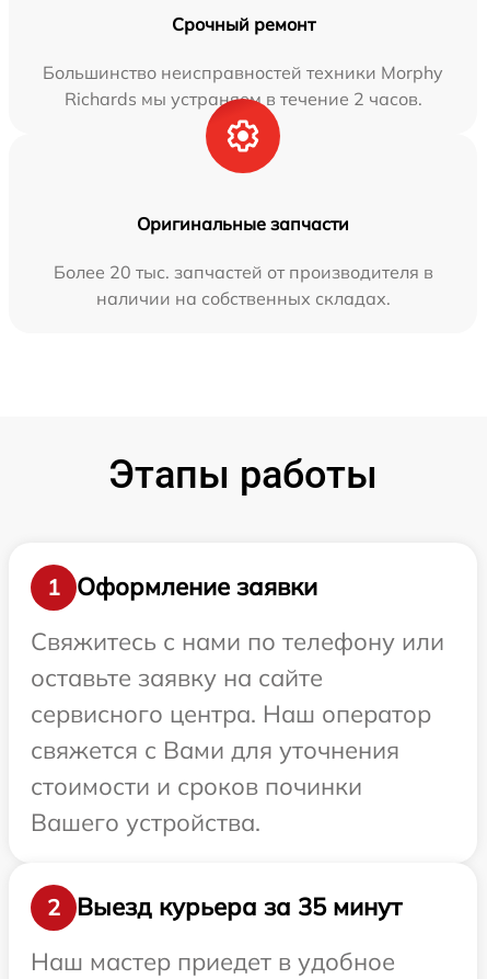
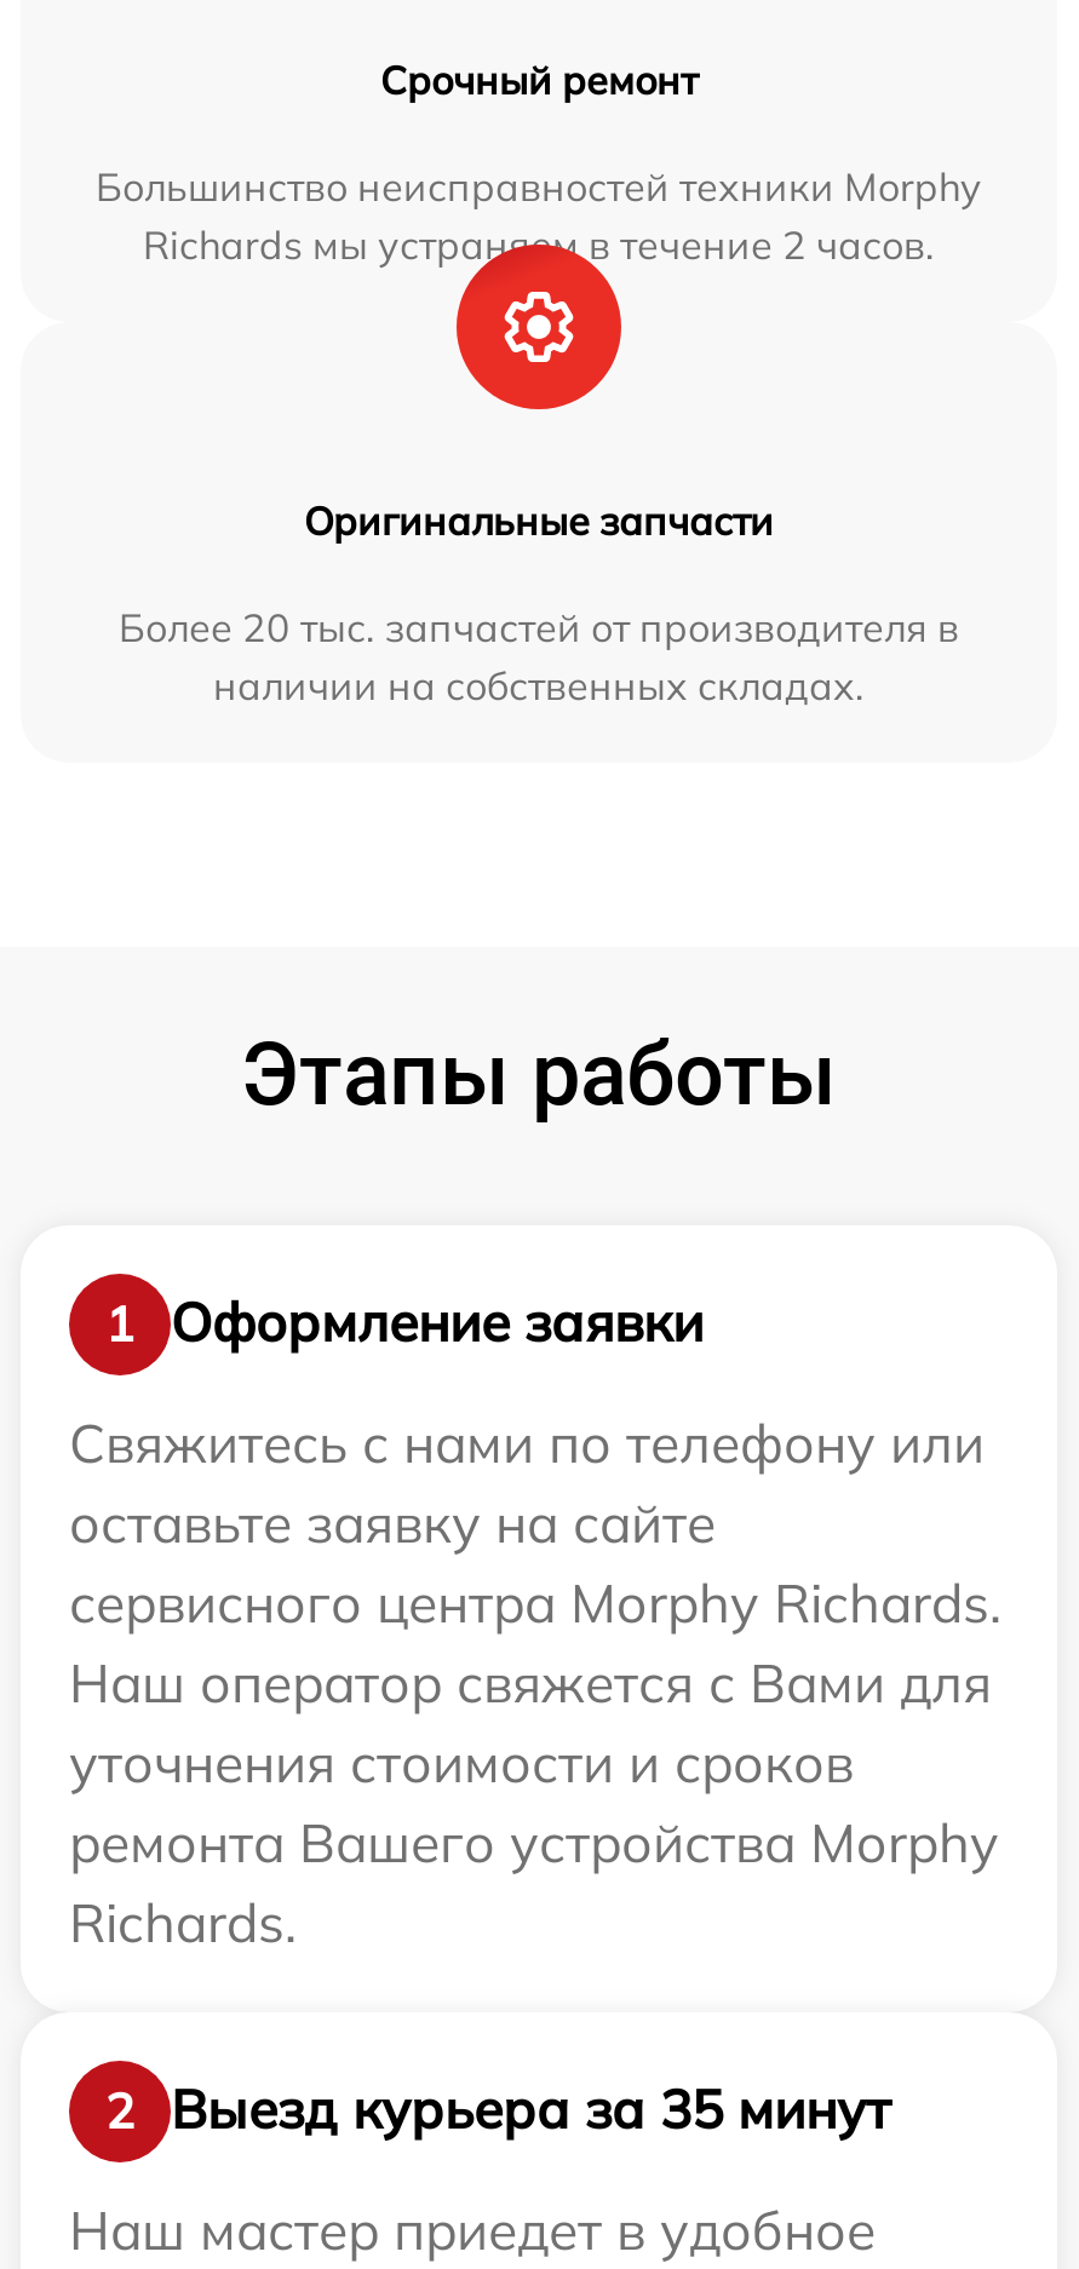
- сервисного центра. Наш оператор
- свяжется с Вами для уточнения
- стоимости и сроков починки
- Вашего устройства.
+ сервисного центра Morphy Richards.
+ Наш оператор свяжется с Вами для
+ уточнения стоимости и сроков
+ ремонта Вашего устройства Morphy
+ Richards.
